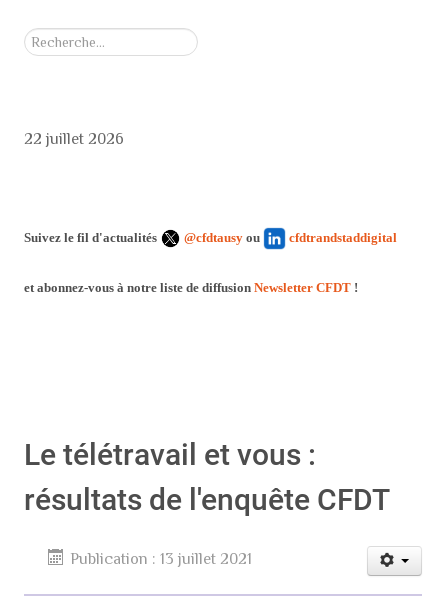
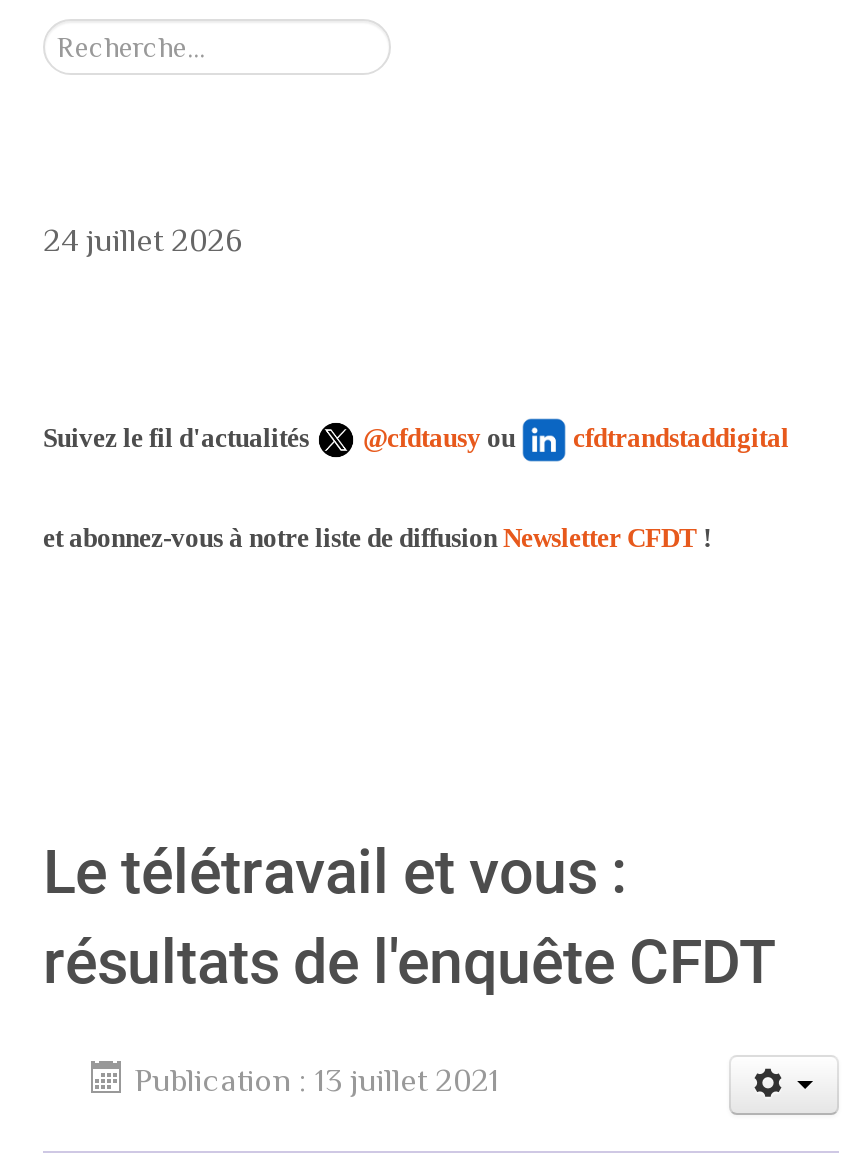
- 22 juillet 2026
+ 24 juillet 2026
